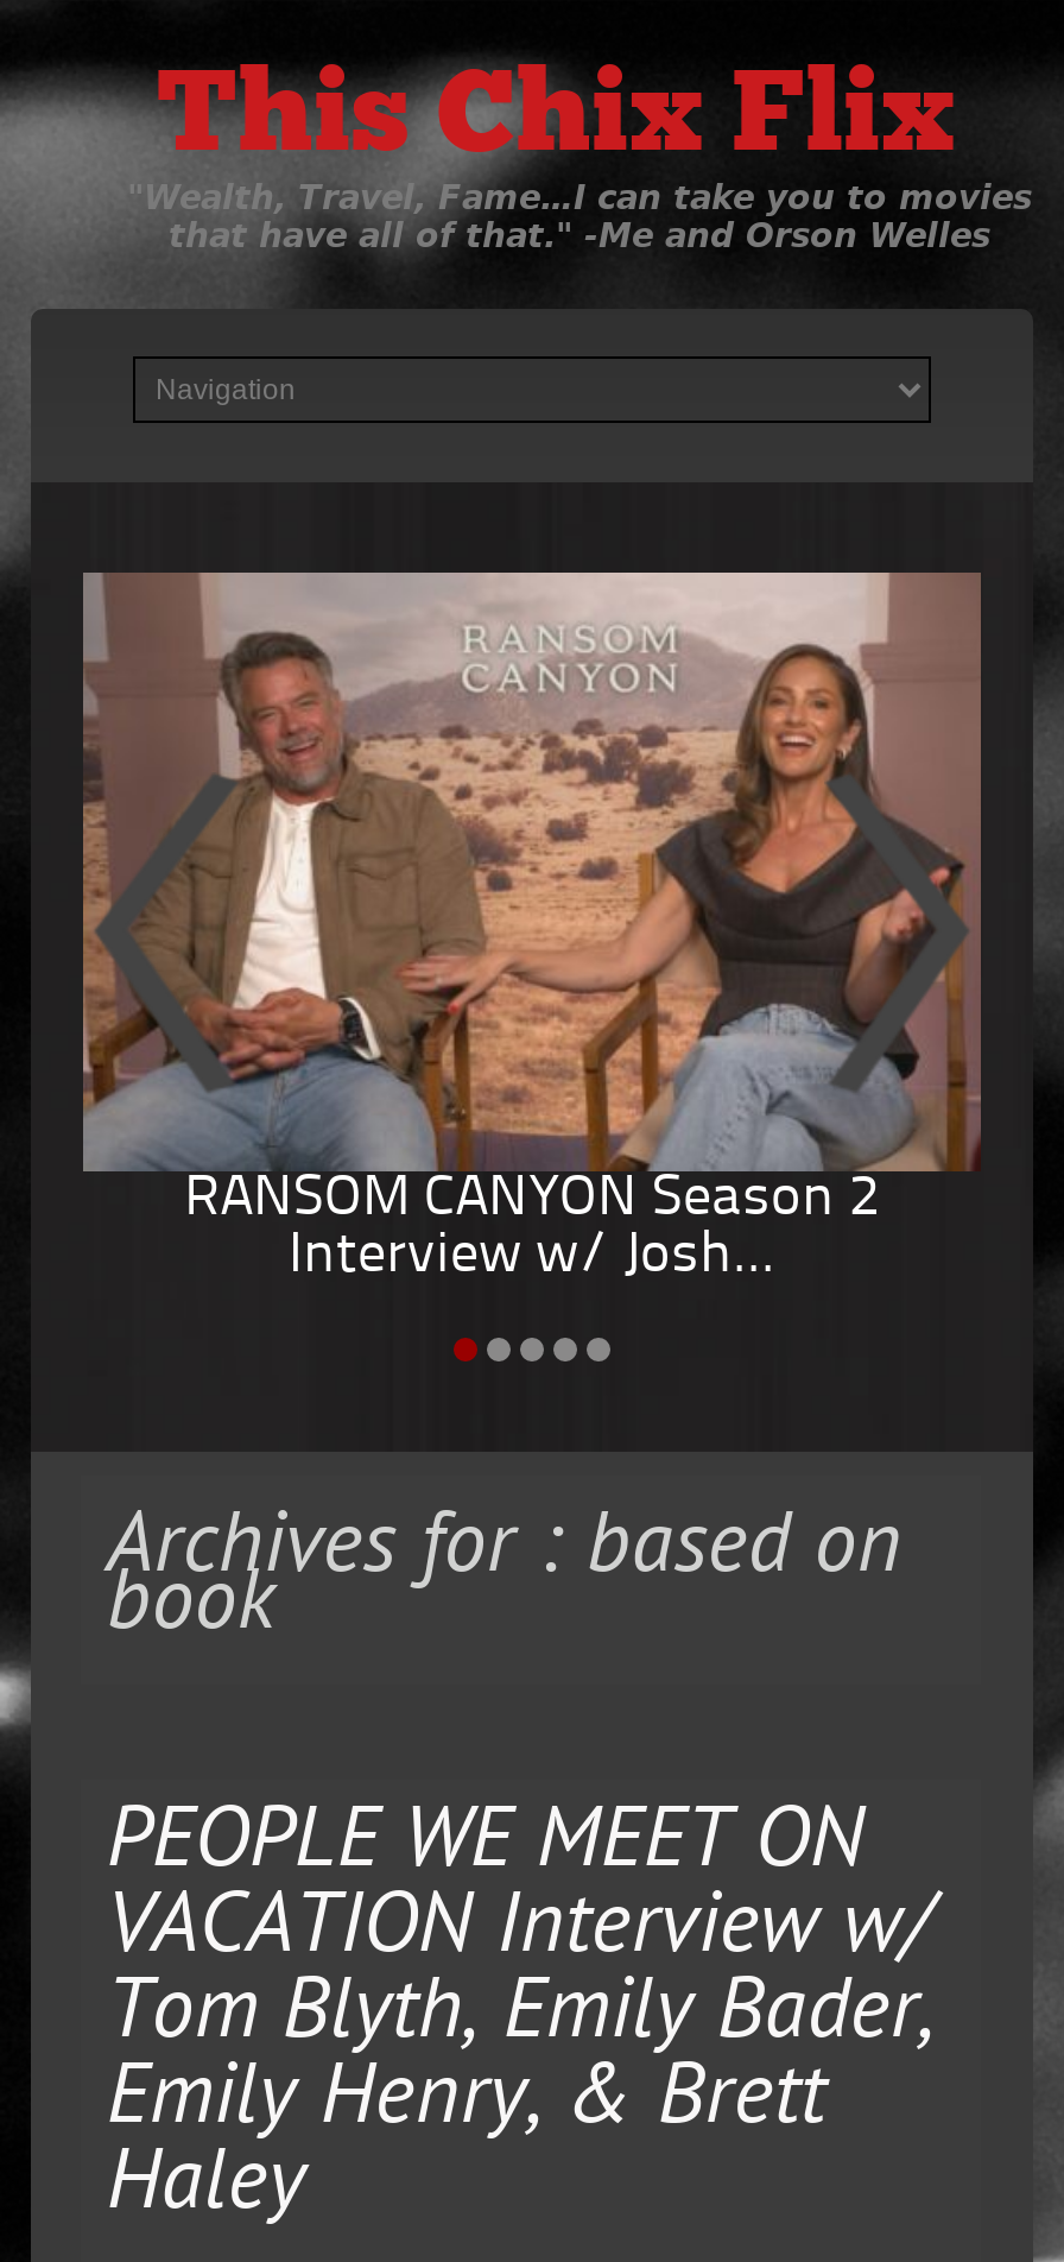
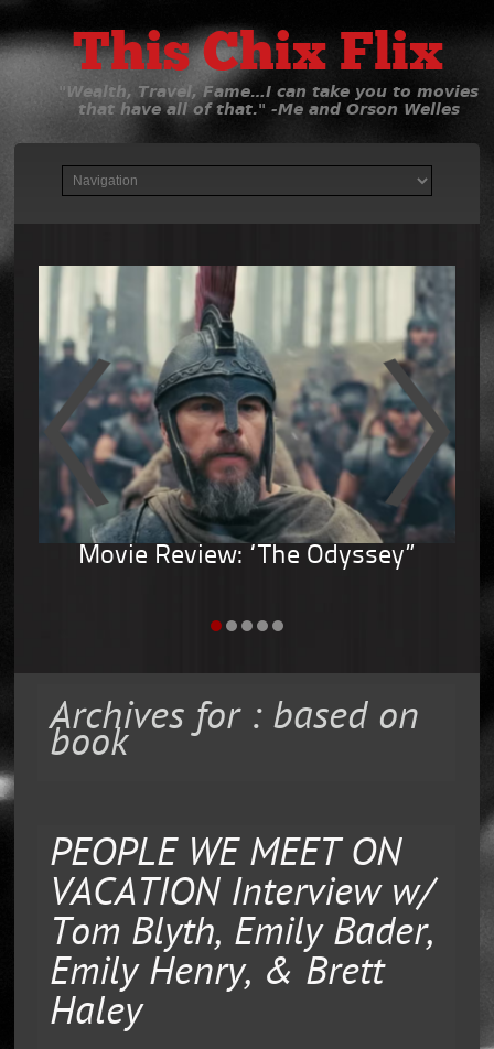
- [image]
- RANSOM CANYON Season 2
- Interview w/ Josh...
+ [image]
+ Movie Review: “The Odyssey”
